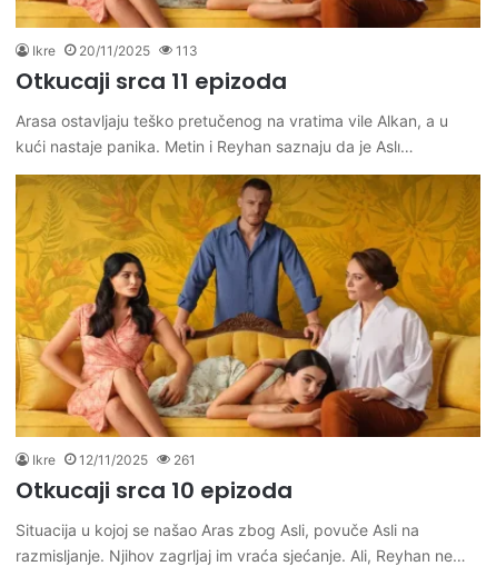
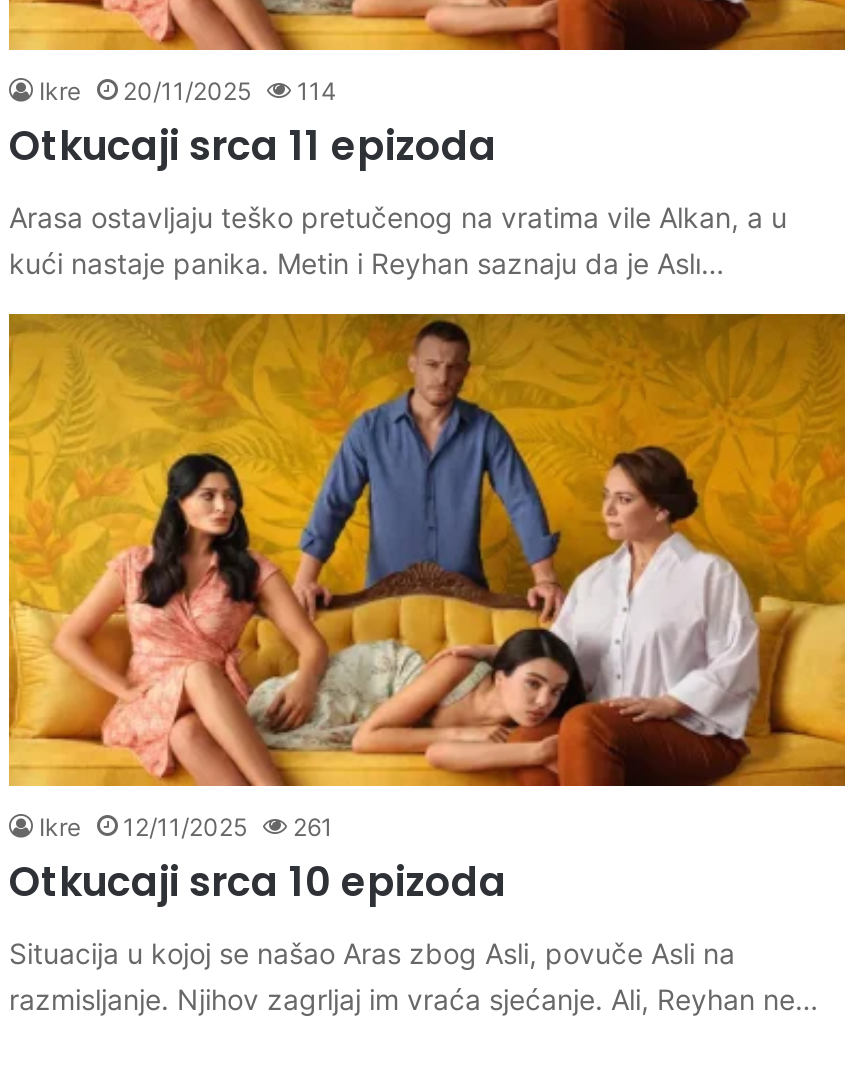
- Ikre 20/11/2025 113
+ Ikre 20/11/2025 114
